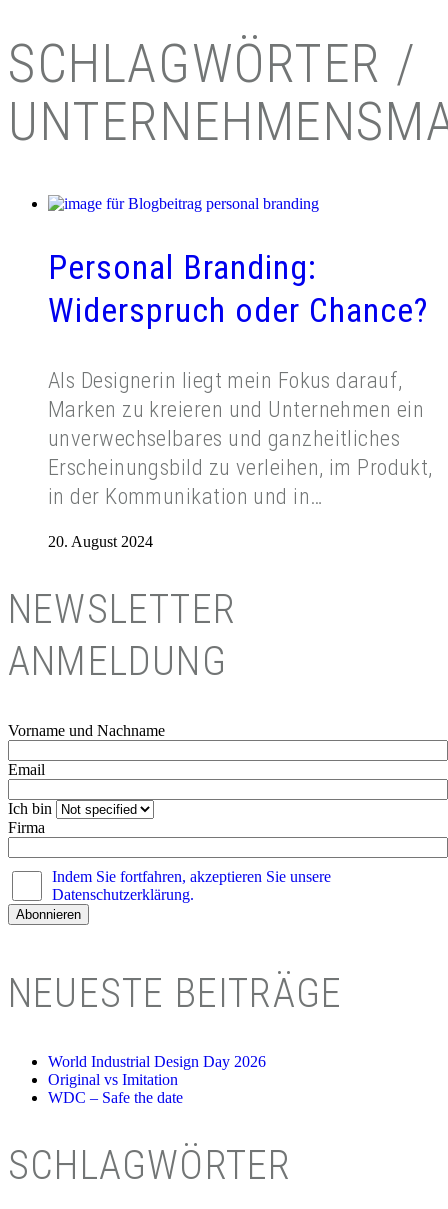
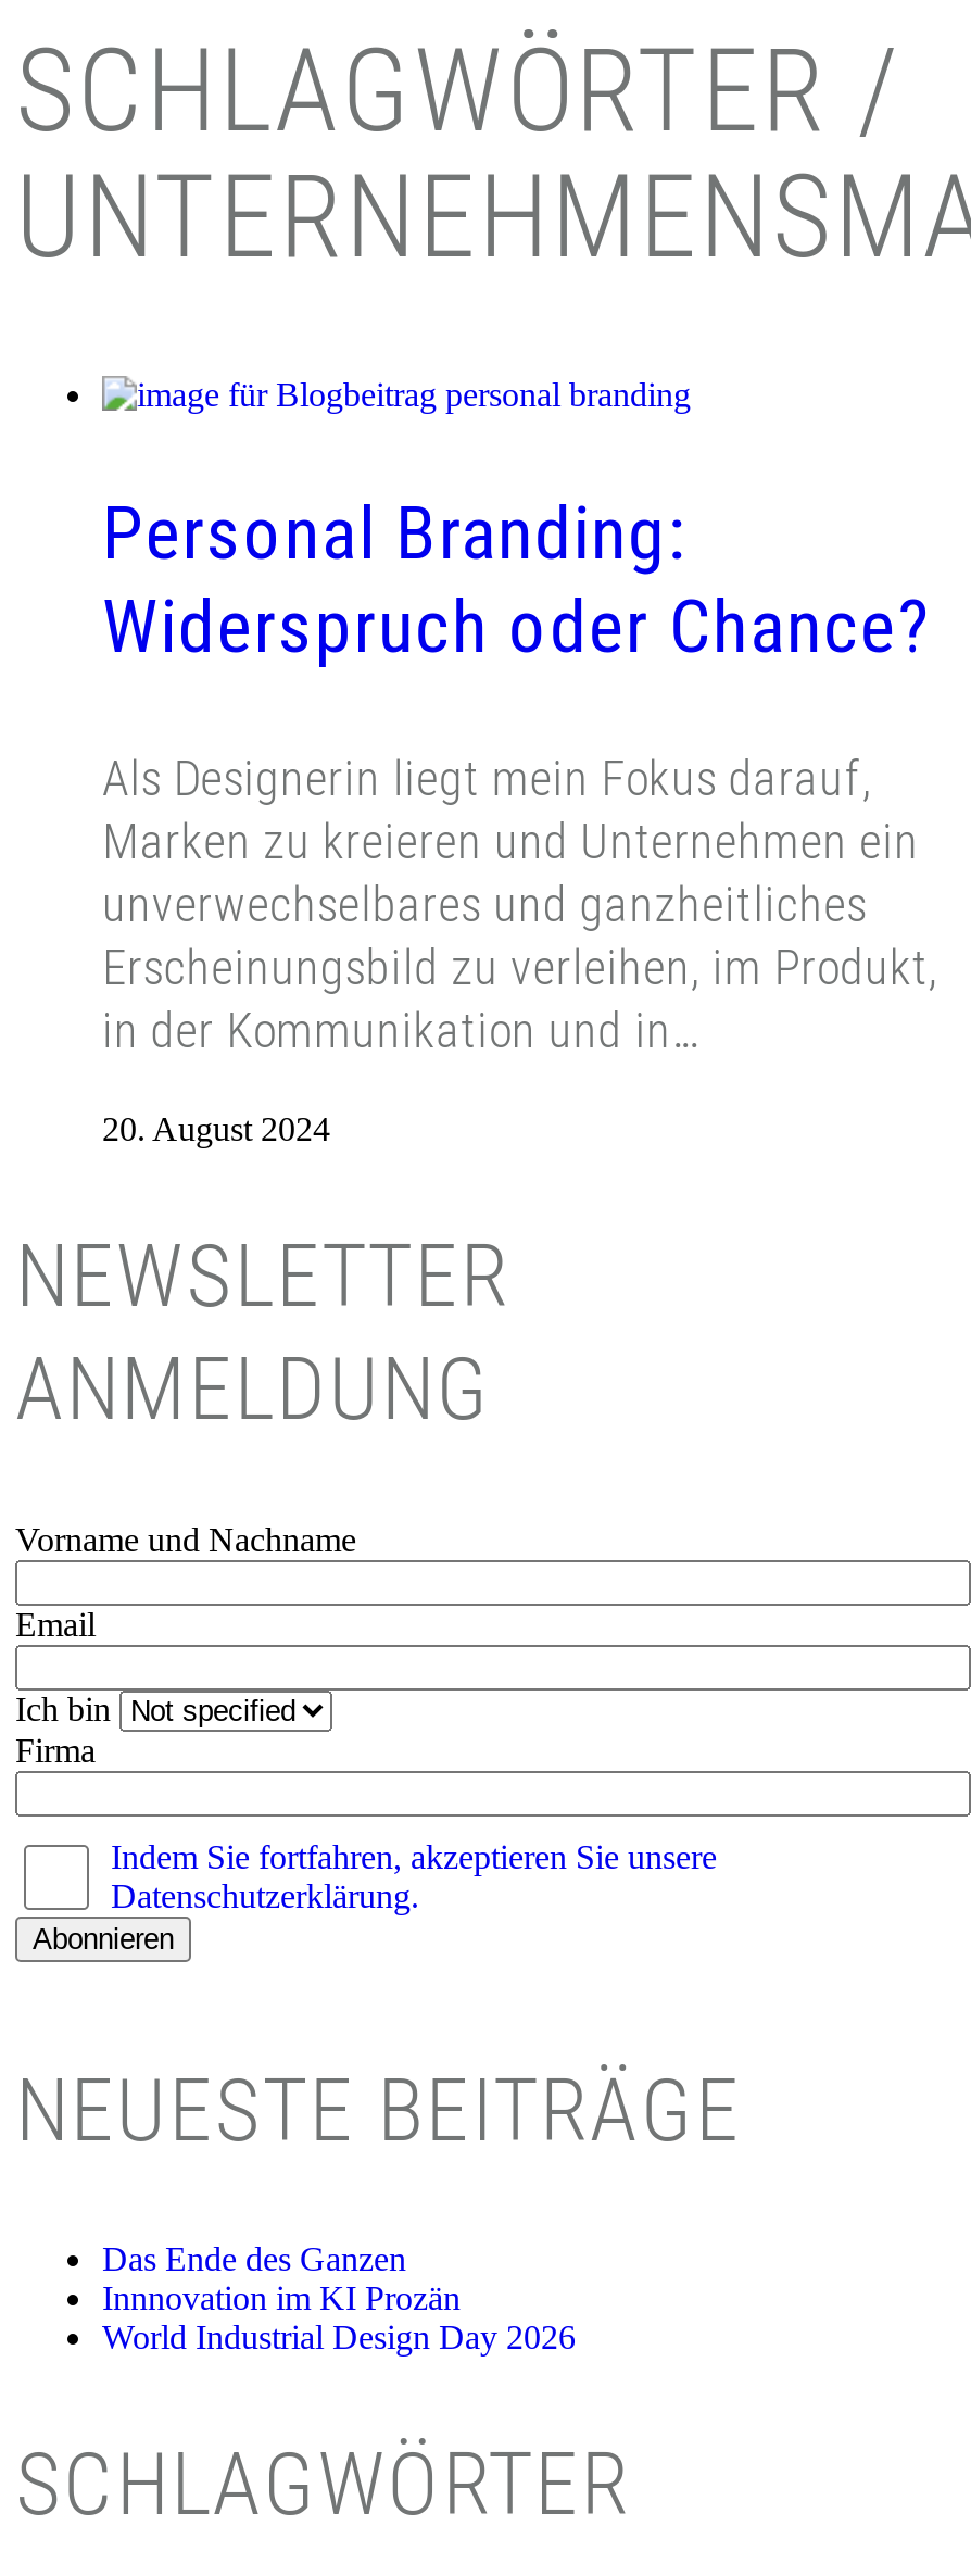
+ Das Ende des Ganzen
+ Innnovation im KI Prozän

moved down: World Industrial Design Day 2026

- Original vs Imitation
- WDC – Safe the date
